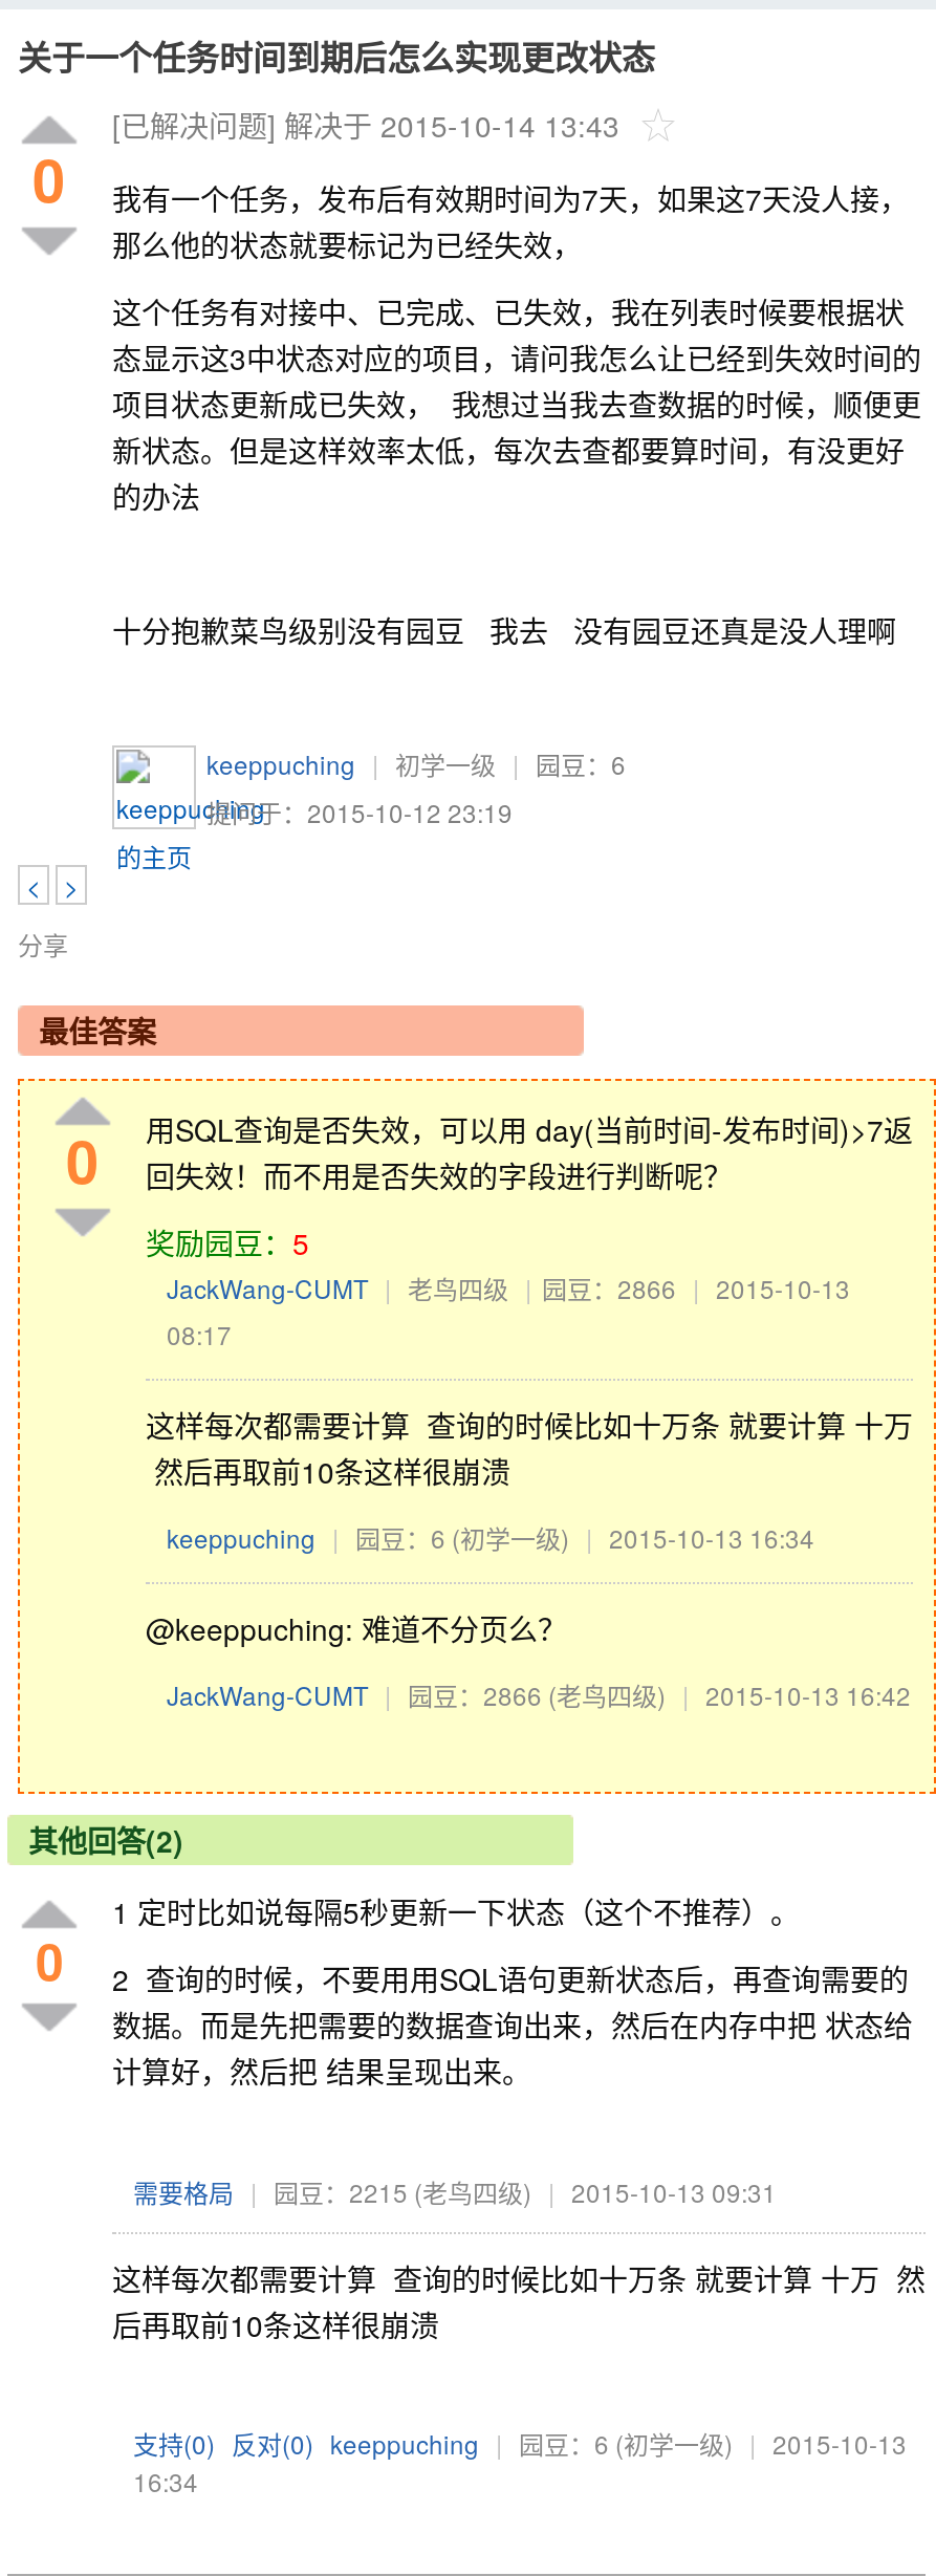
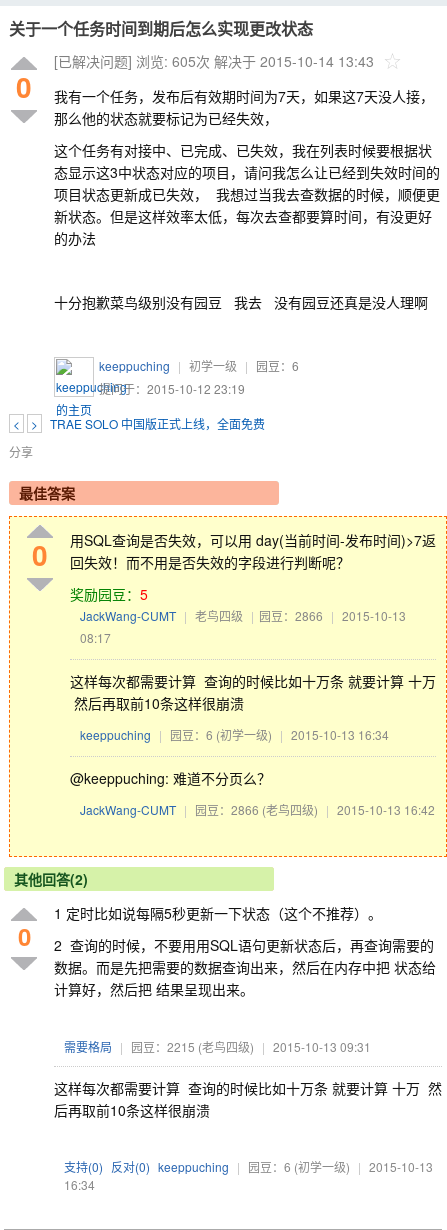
- [已解决问题]解决于 2015-10-14 13:43
+ [已解决问题]浏览: 605次 解决于 2015-10-14 13:43

+ TRAE SOLO 中国版正式上线，全面免费
